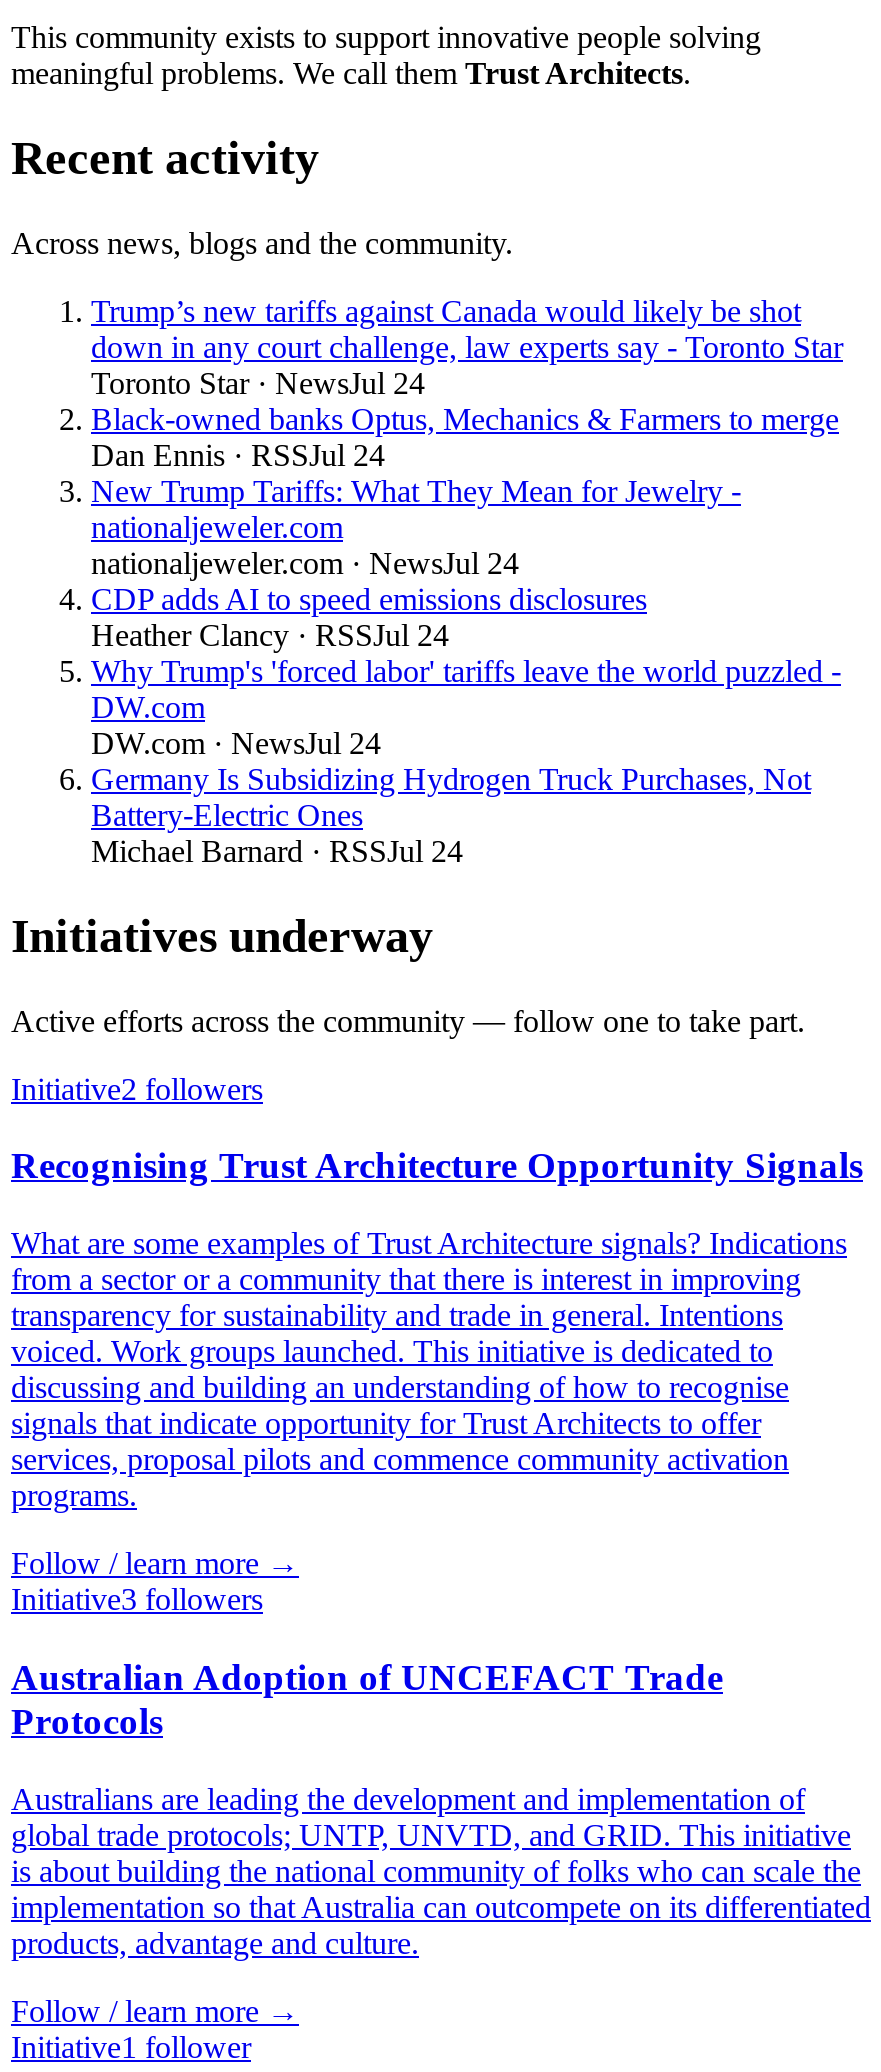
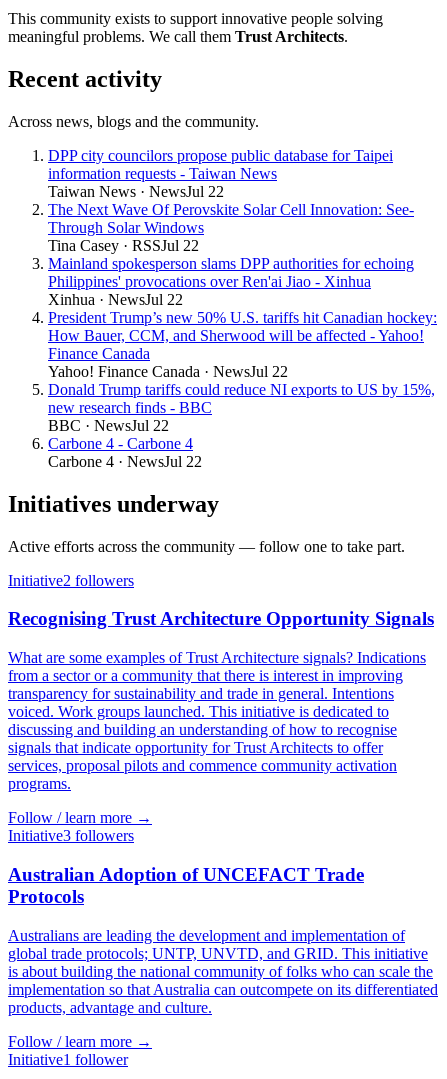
- Trump’s new tariffs against Canada would likely be shot
- down in any court challenge, law experts say - Toronto Star
- Toronto Star · NewsJul 24
- Black-owned banks Optus, Mechanics & Farmers to merge
- Dan Ennis · RSSJul 24
- New Trump Tariffs: What They Mean for Jewelry -
- nationaljeweler.com
- nationaljeweler.com · NewsJul 24
- CDP adds AI to speed emissions disclosures
- Heather Clancy · RSSJul 24
- Why Trump's 'forced labor' tariffs leave the world puzzled -
- DW.com
- DW.com · NewsJul 24
- Germany Is Subsidizing Hydrogen Truck Purchases, Not
- Battery-Electric Ones
- Michael Barnard · RSSJul 24
+ DPP city councilors propose public database for Taipei
+ information requests - Taiwan News
+ Taiwan News · NewsJul 22
+ The Next Wave Of Perovskite Solar Cell Innovation: See-
+ Through Solar Windows
+ Tina Casey · RSSJul 22
+ Mainland spokesperson slams DPP authorities for echoing
+ Philippines' provocations over Ren'ai Jiao - Xinhua
+ Xinhua · NewsJul 22
+ President Trump’s new 50% U.S. tariffs hit Canadian hockey:
+ How Bauer, CCM, and Sherwood will be affected - Yahoo!
+ Finance Canada
+ Yahoo! Finance Canada · NewsJul 22
+ Donald Trump tariffs could reduce NI exports to US by 15%,
+ new research finds - BBC
+ BBC · NewsJul 22
+ Carbone 4 - Carbone 4
+ Carbone 4 · NewsJul 22
